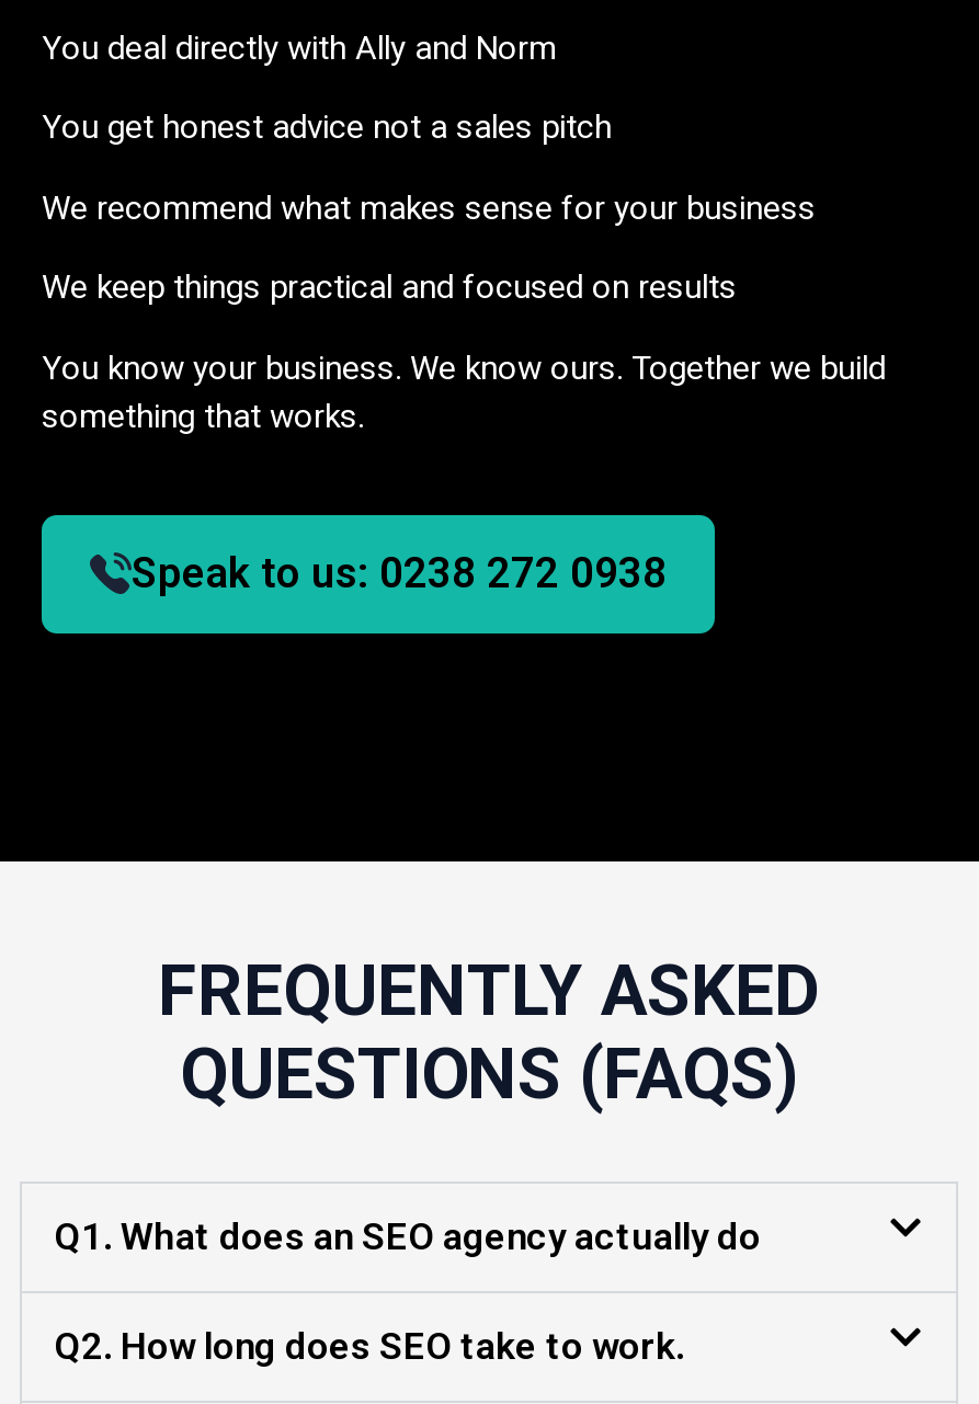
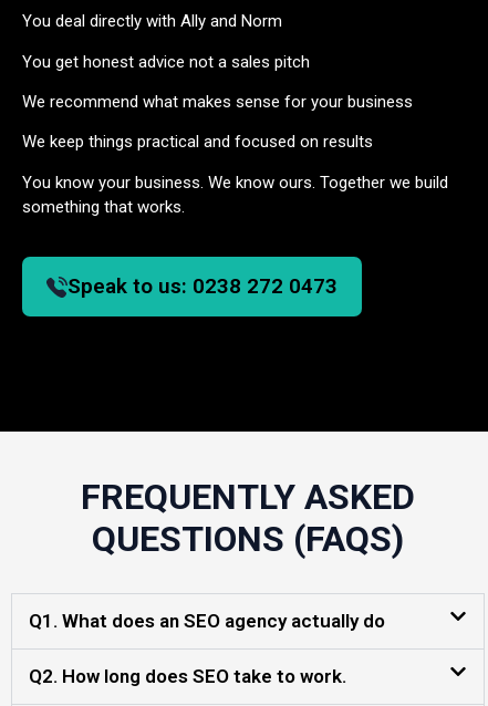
- Speak to us: 0238 272 0938
+ Speak to us: 0238 272 0473
